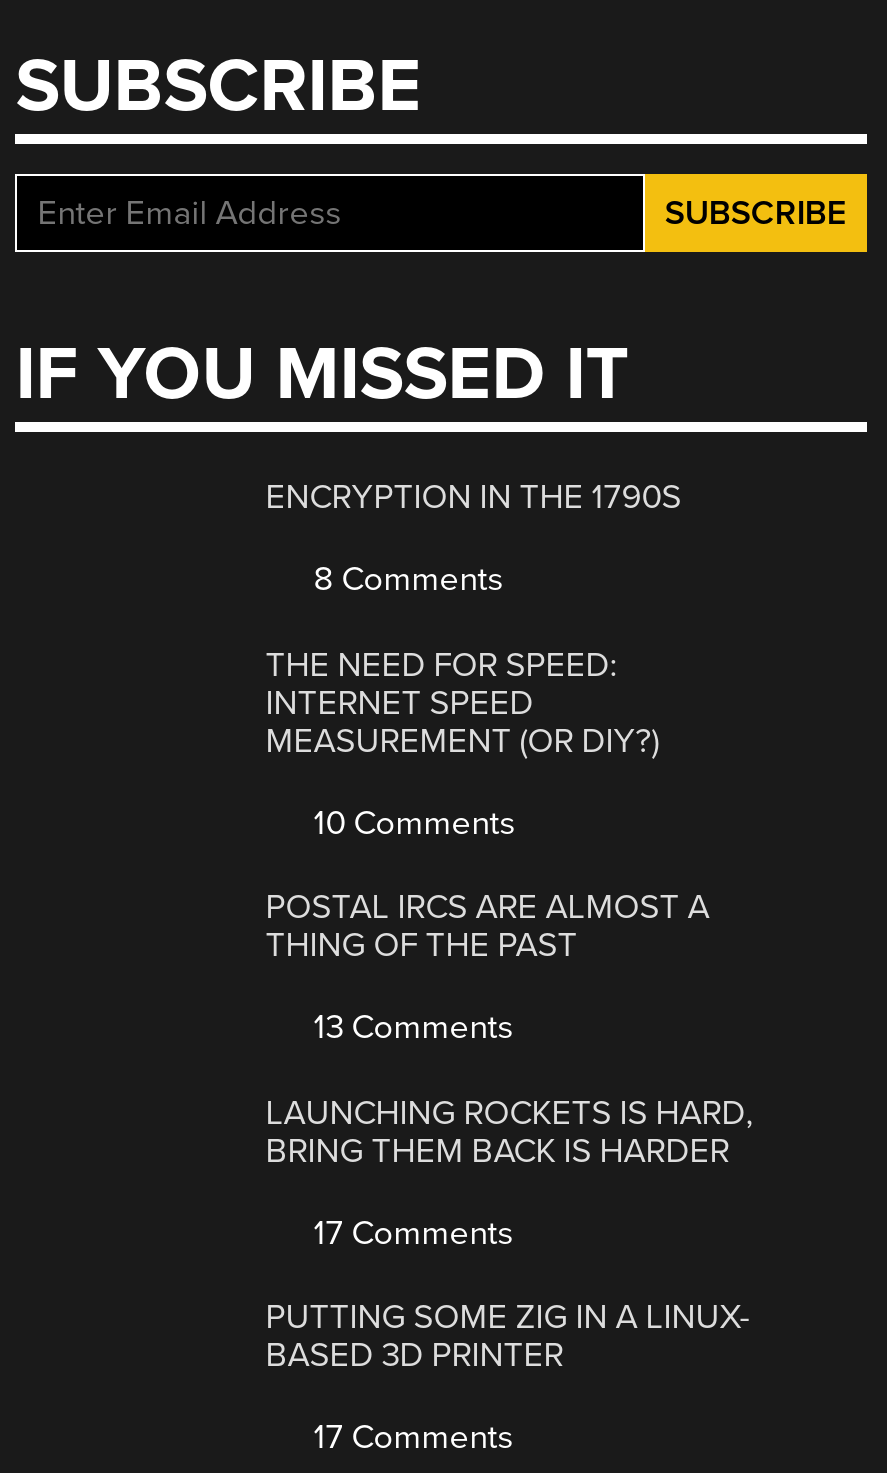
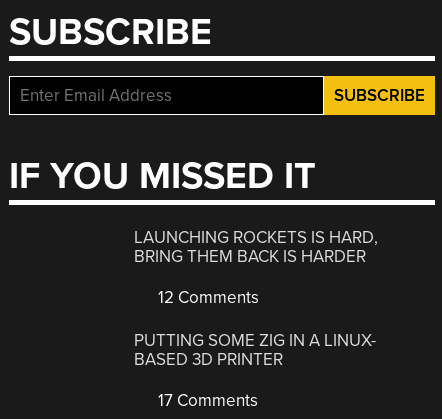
- ENCRYPTION IN THE 1790S
- 8 Comments
- THE NEED FOR SPEED:
- INTERNET SPEED
- MEASUREMENT (OR DIY?)
- 10 Comments
- POSTAL IRCS ARE ALMOST A
- THING OF THE PAST
- 13 Comments

- 17 Comments
+ 12 Comments
